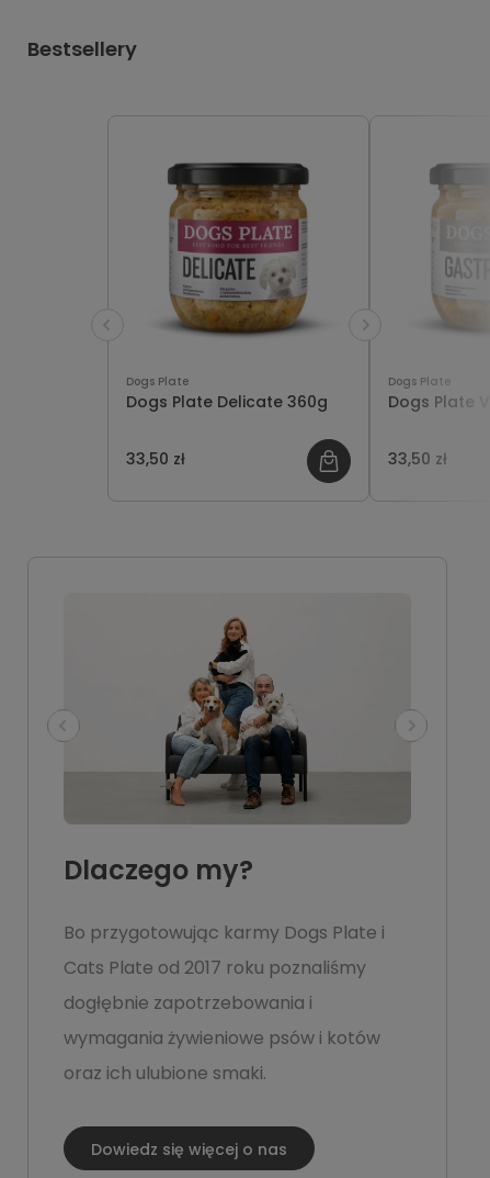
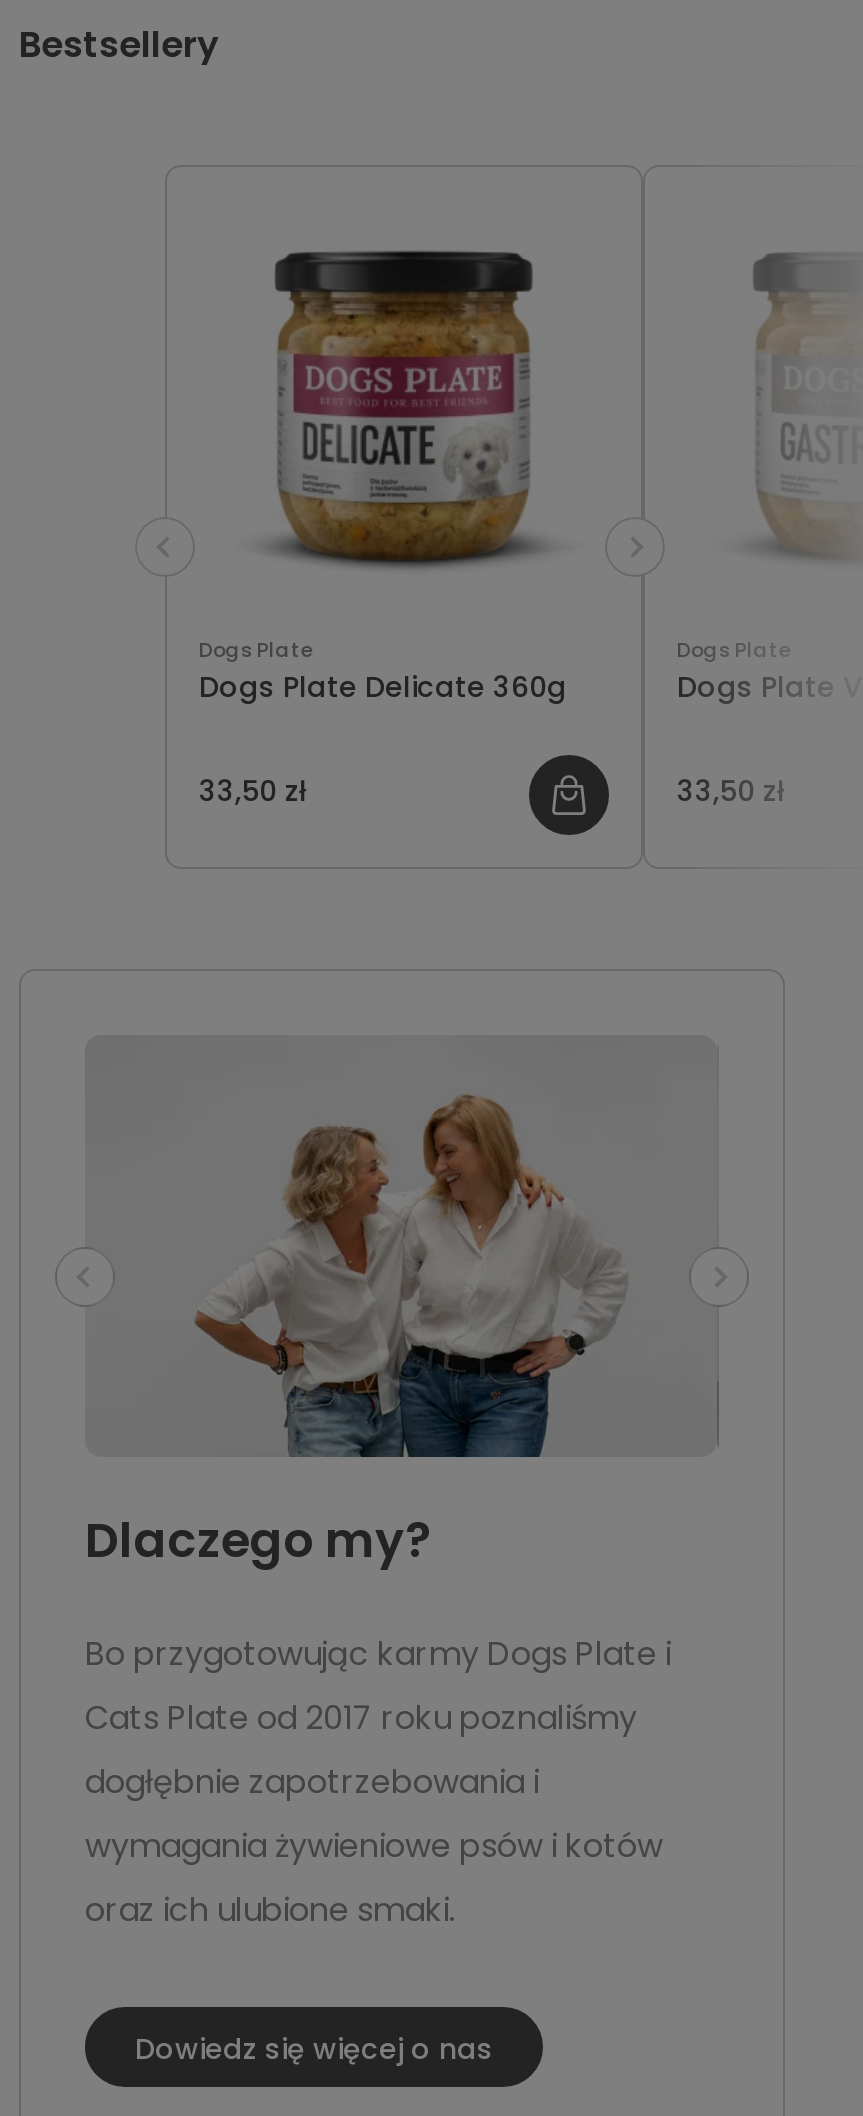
- [image]
+ [image]
